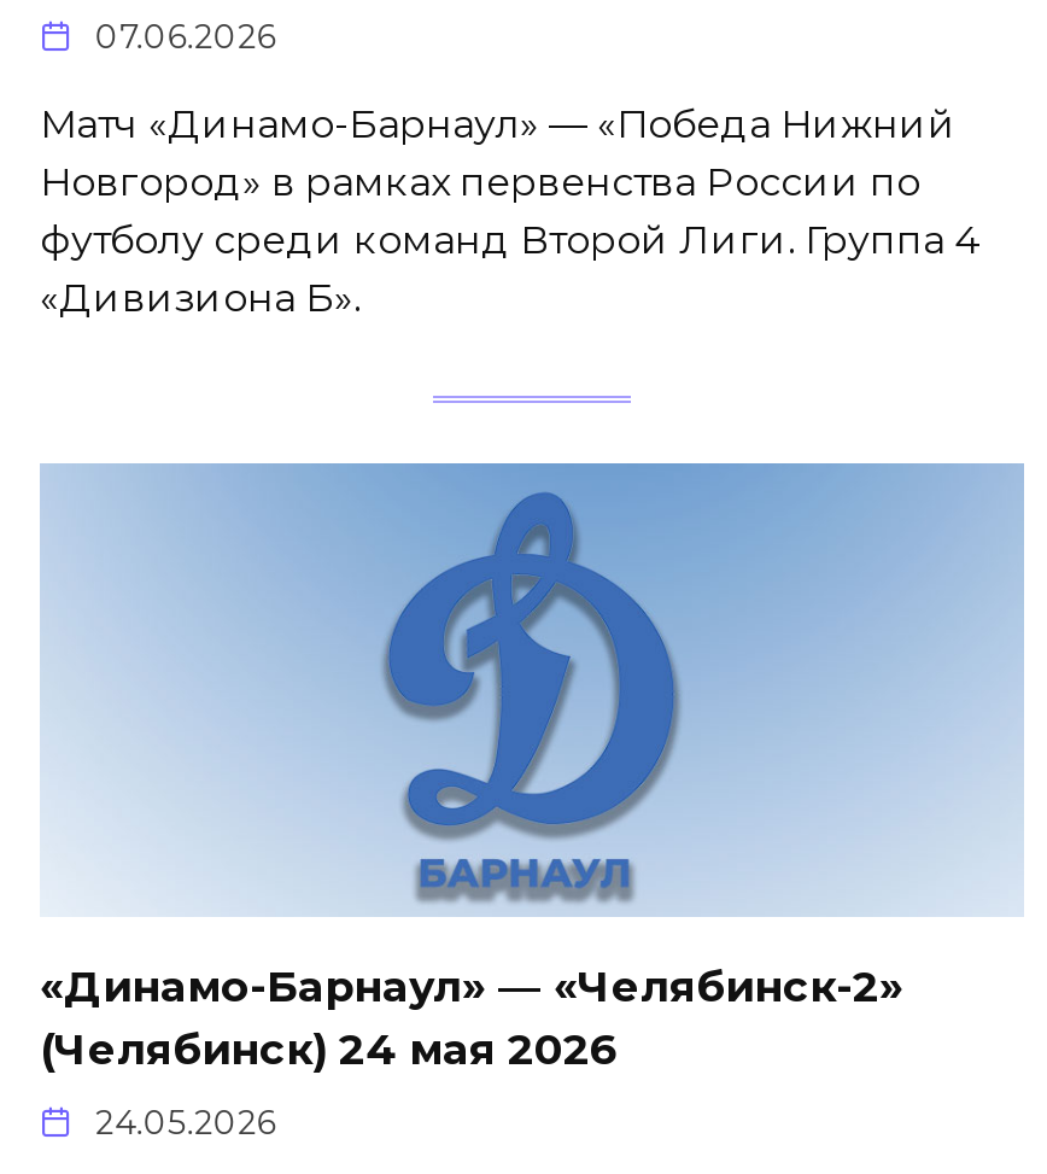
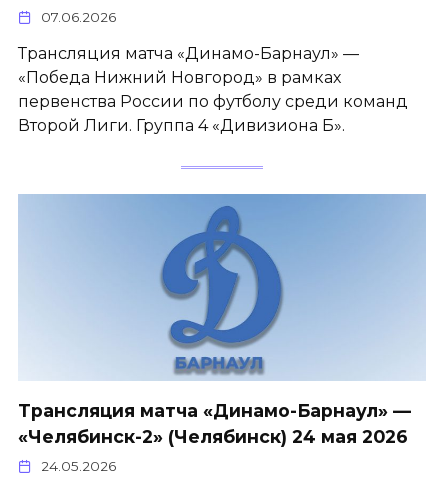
- Матч «Динамо-Барнаул» — «Победа Нижний
- Новгород» в рамках первенства России по
- футболу среди команд Второй Лиги. Группа 4
- «Дивизиона Б».
+ Трансляция матча «Динамо-Барнаул» —
+ «Победа Нижний Новгород» в рамках
+ первенства России по футболу среди команд
+ Второй Лиги. Группа 4 «Дивизиона Б».

- «Динамо-Барнаул» — «Челябинск-2»
- (Челябинск) 24 мая 2026
+ Трансляция матча «Динамо-Барнаул» —
+ «Челябинск-2» (Челябинск) 24 мая 2026
